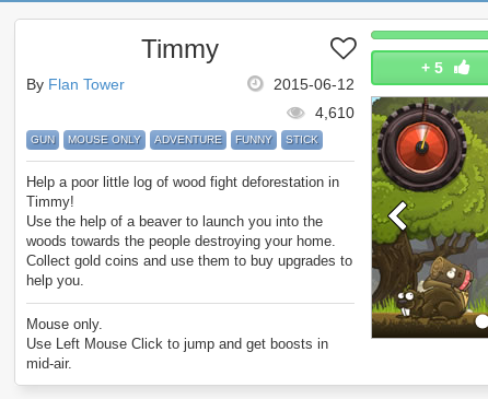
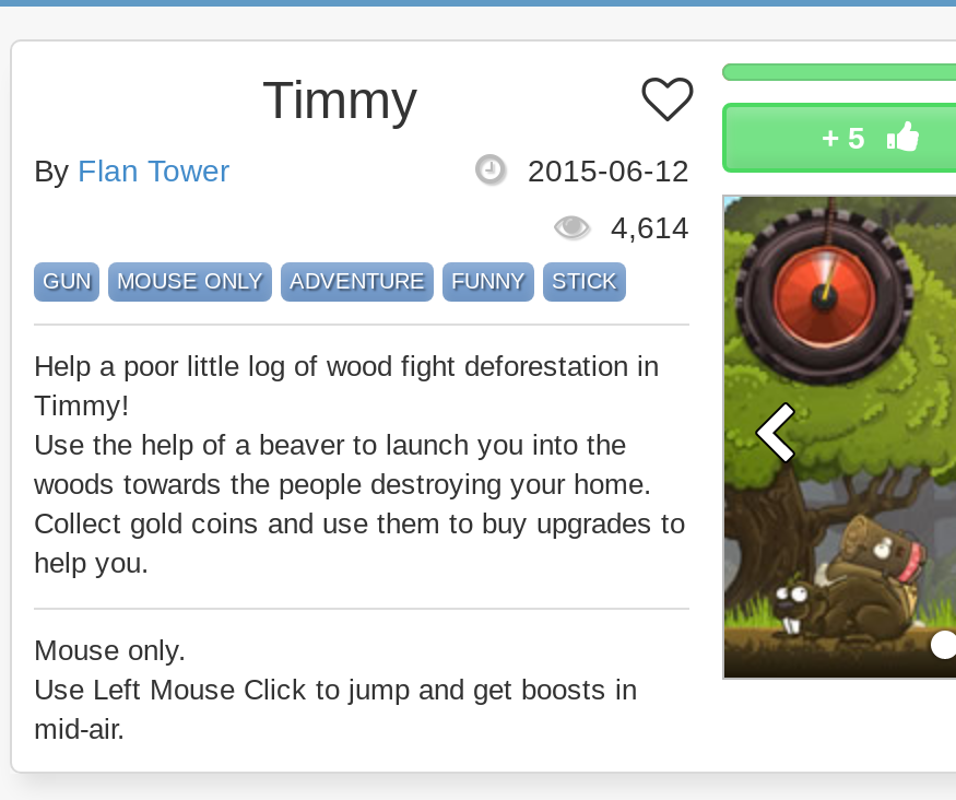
- 4,610
+ 4,614
